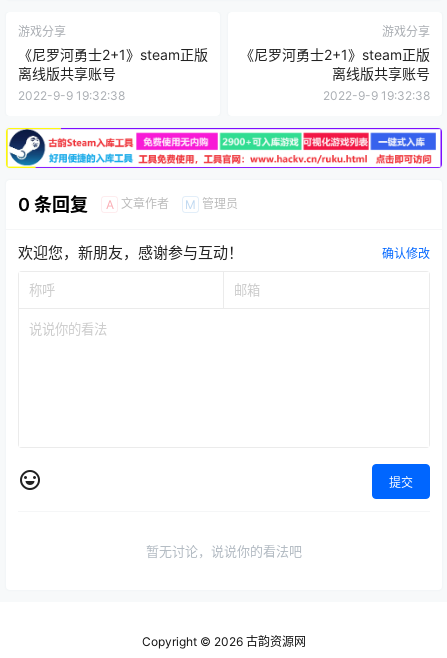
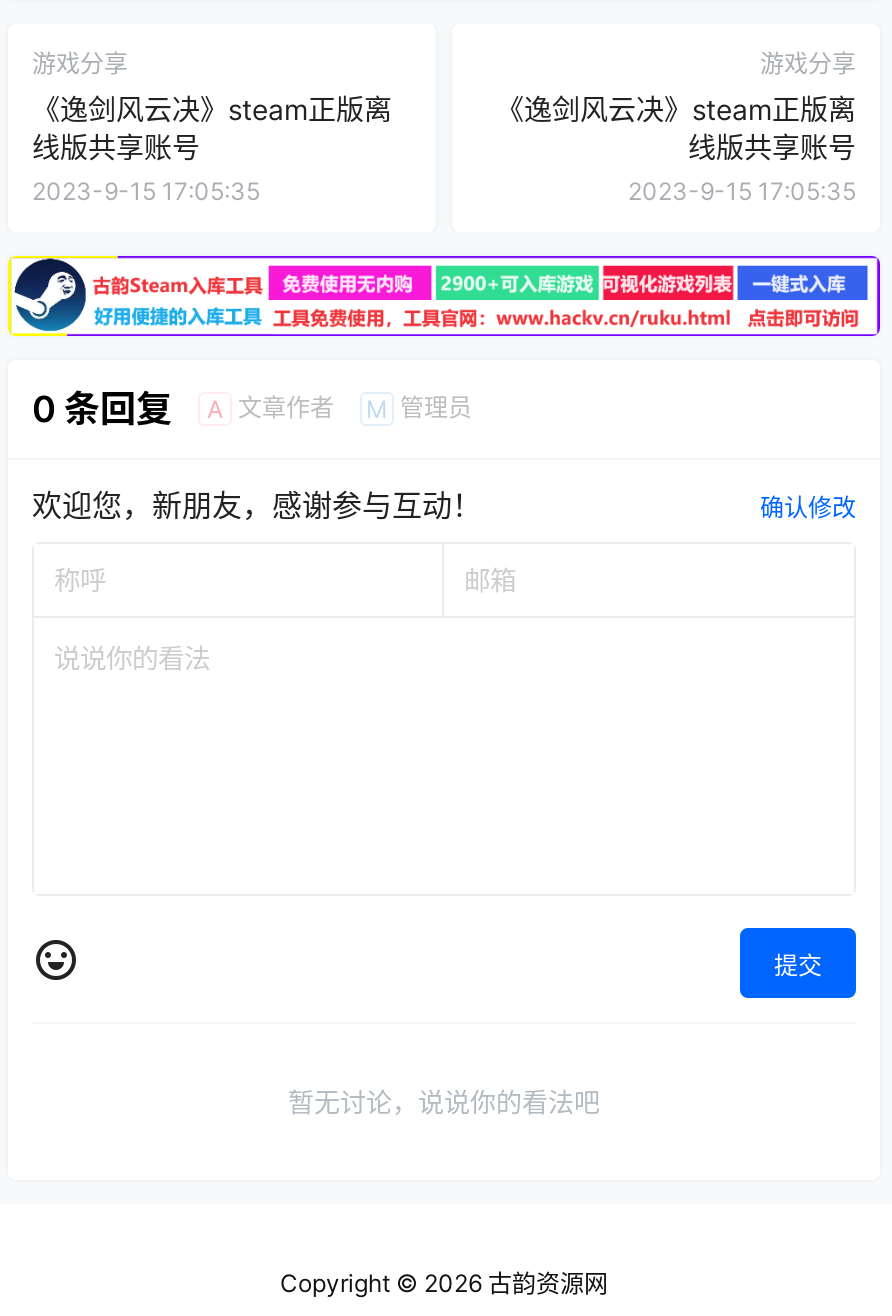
- 《尼罗河勇士2+1》steam正版
- 离线版共享账号
- 2022-9-9 19:32:38
+ 《逸剑风云决》steam正版离
+ 线版共享账号
+ 2023-9-15 17:05:35

- 《尼罗河勇士2+1》steam正版
- 离线版共享账号
- 2022-9-9 19:32:38
+ 《逸剑风云决》steam正版离
+ 线版共享账号
+ 2023-9-15 17:05:35
